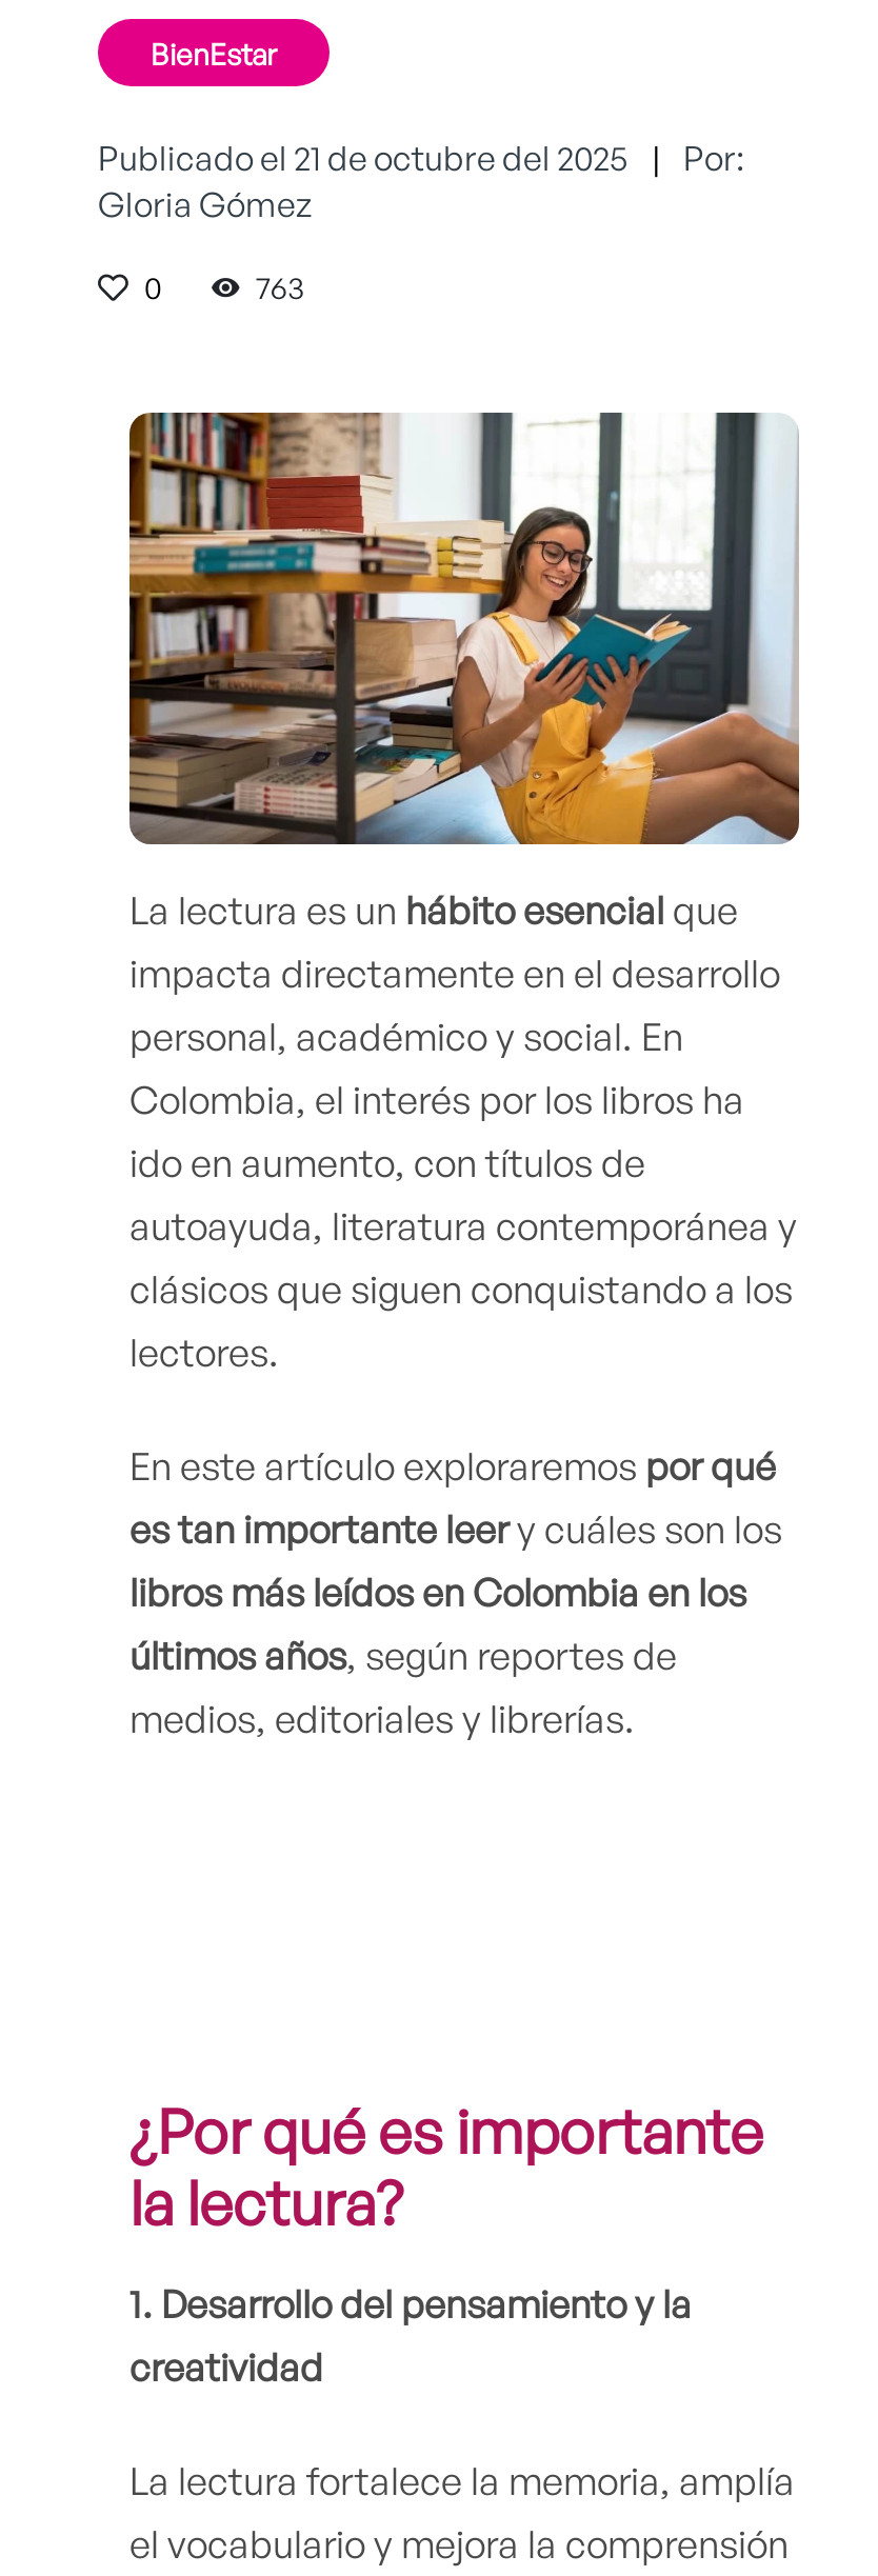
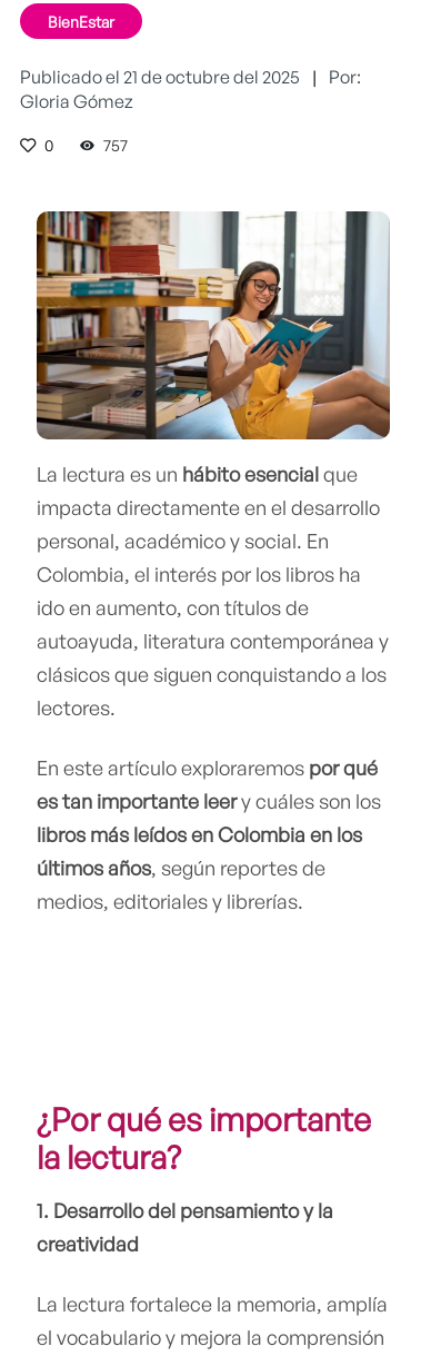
- 763
+ 757
